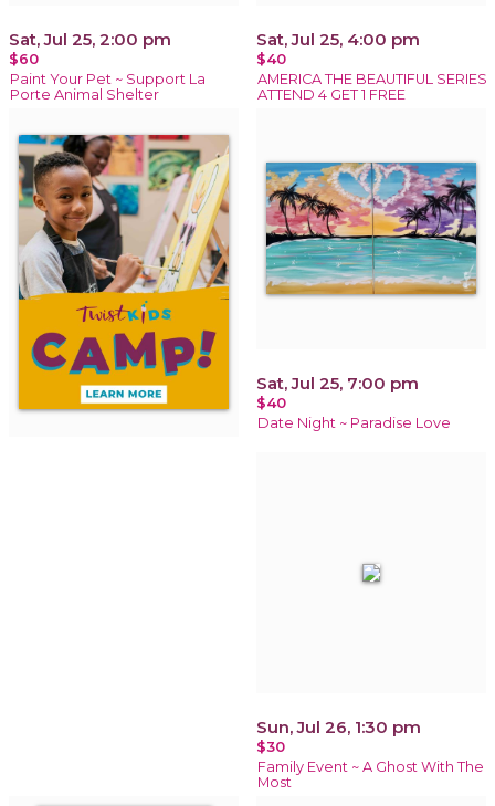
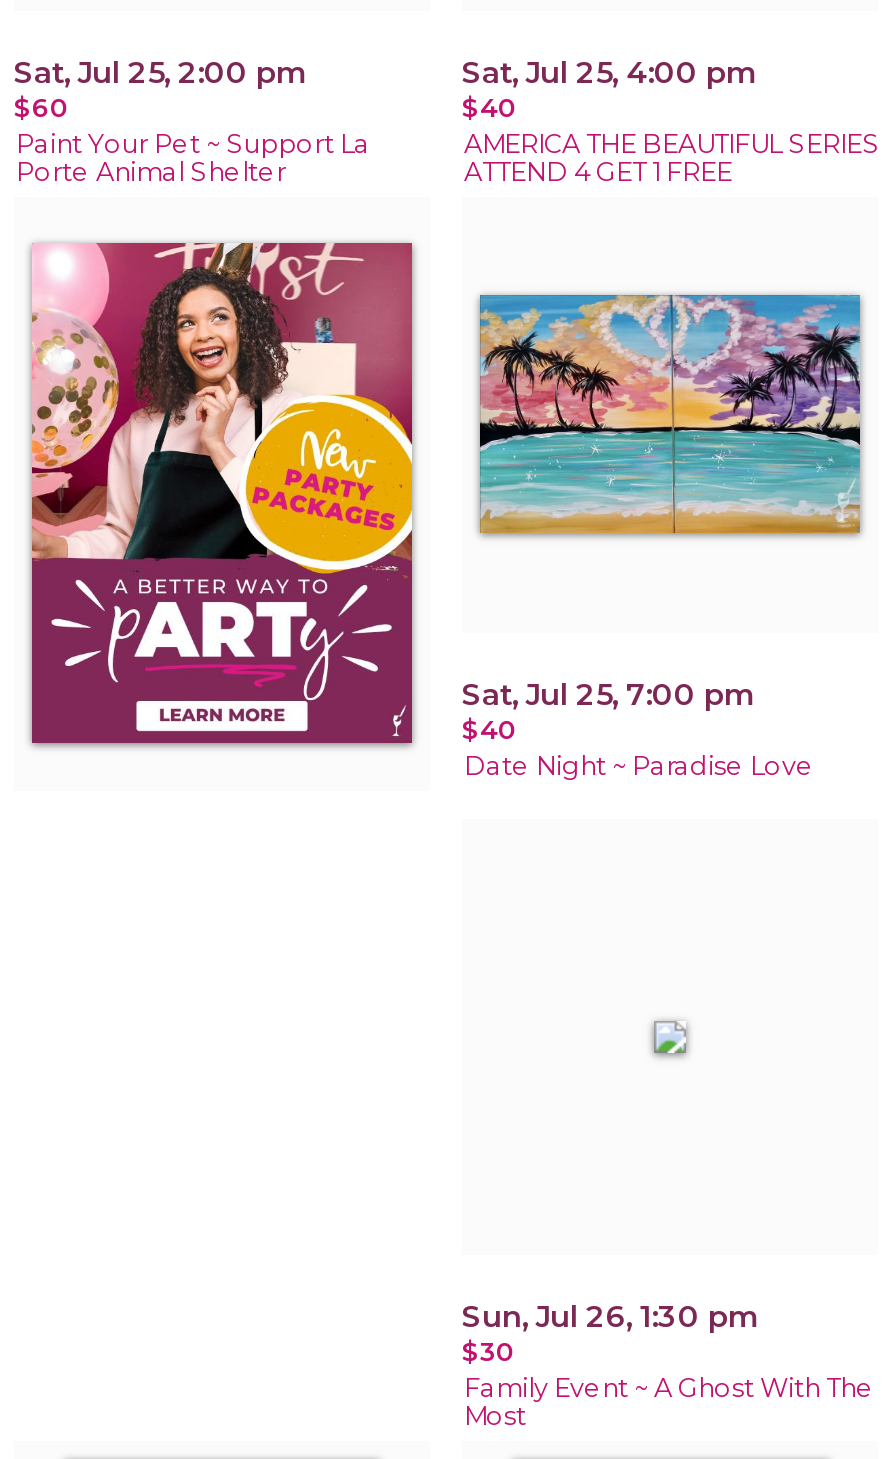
- [image]
+ [image]
